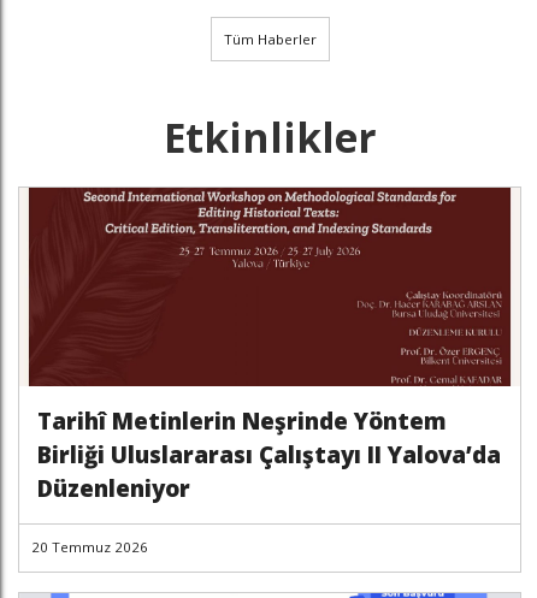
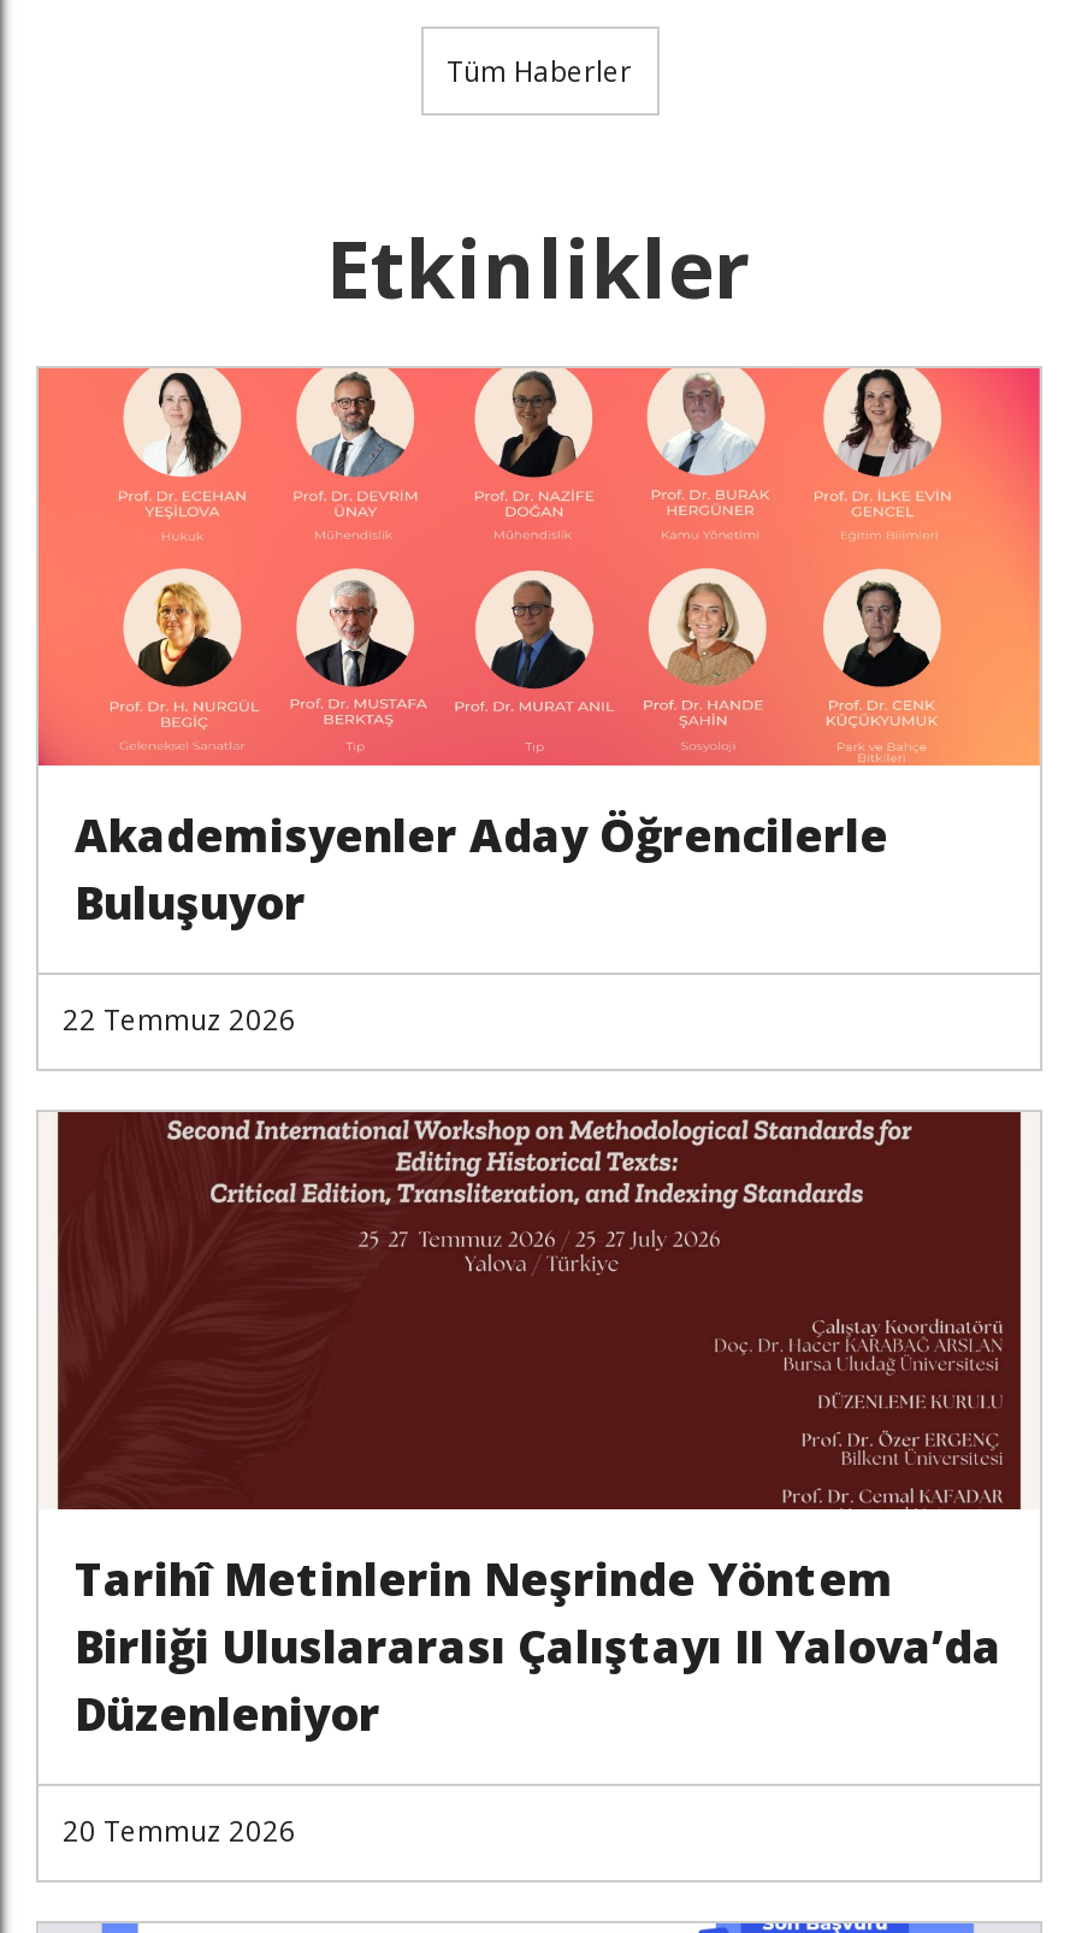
+ [image]
+ Akademisyenler Aday Öğrencilerle
+ Buluşuyor
+ 22 Temmuz 2026
